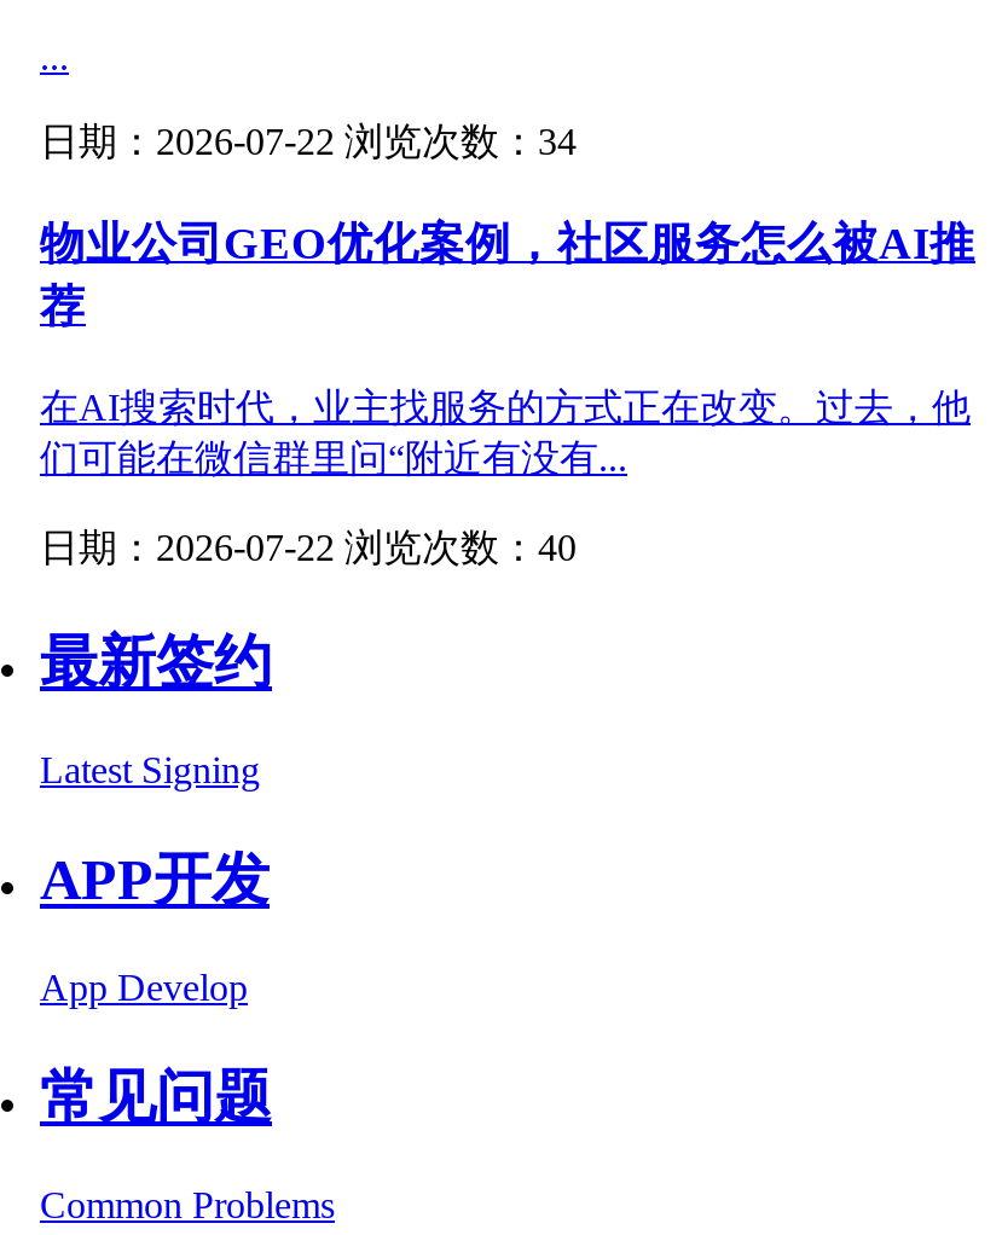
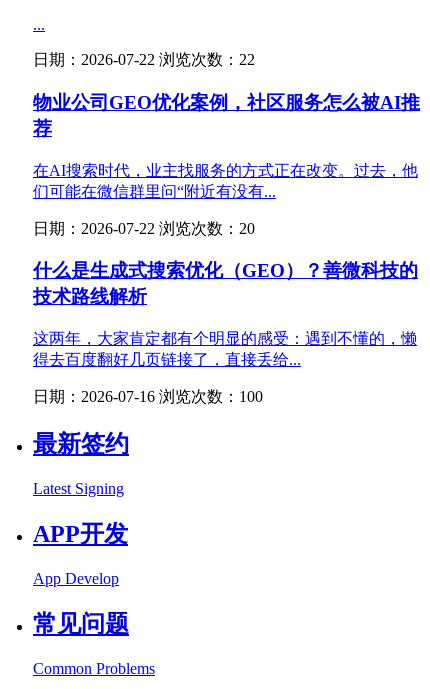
- 日期：2026-07-22 浏览次数：34
+ 日期：2026-07-22 浏览次数：22

- 日期：2026-07-22 浏览次数：40
+ 日期：2026-07-22 浏览次数：20
+ 什么是生成式搜索优化（GEO）？善微科技的
+ 技术路线解析
+ 这两年，大家肯定都有个明显的感受：遇到不懂的，懒
+ 得去百度翻好几页链接了，直接丢给...
+ 日期：2026-07-16 浏览次数：100
